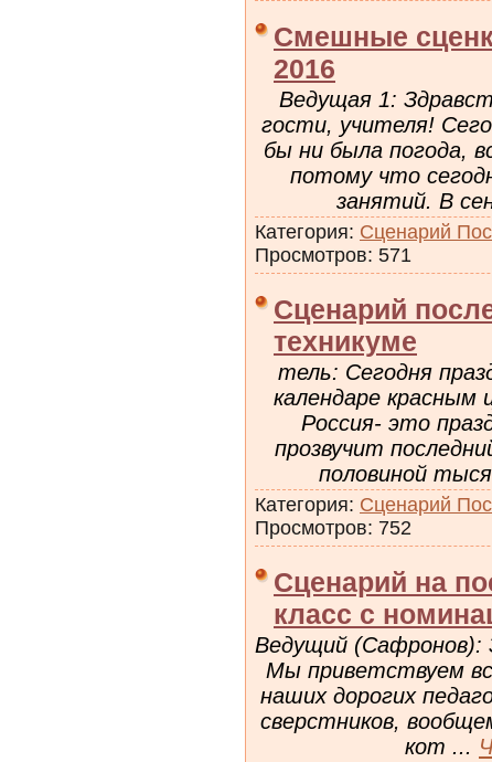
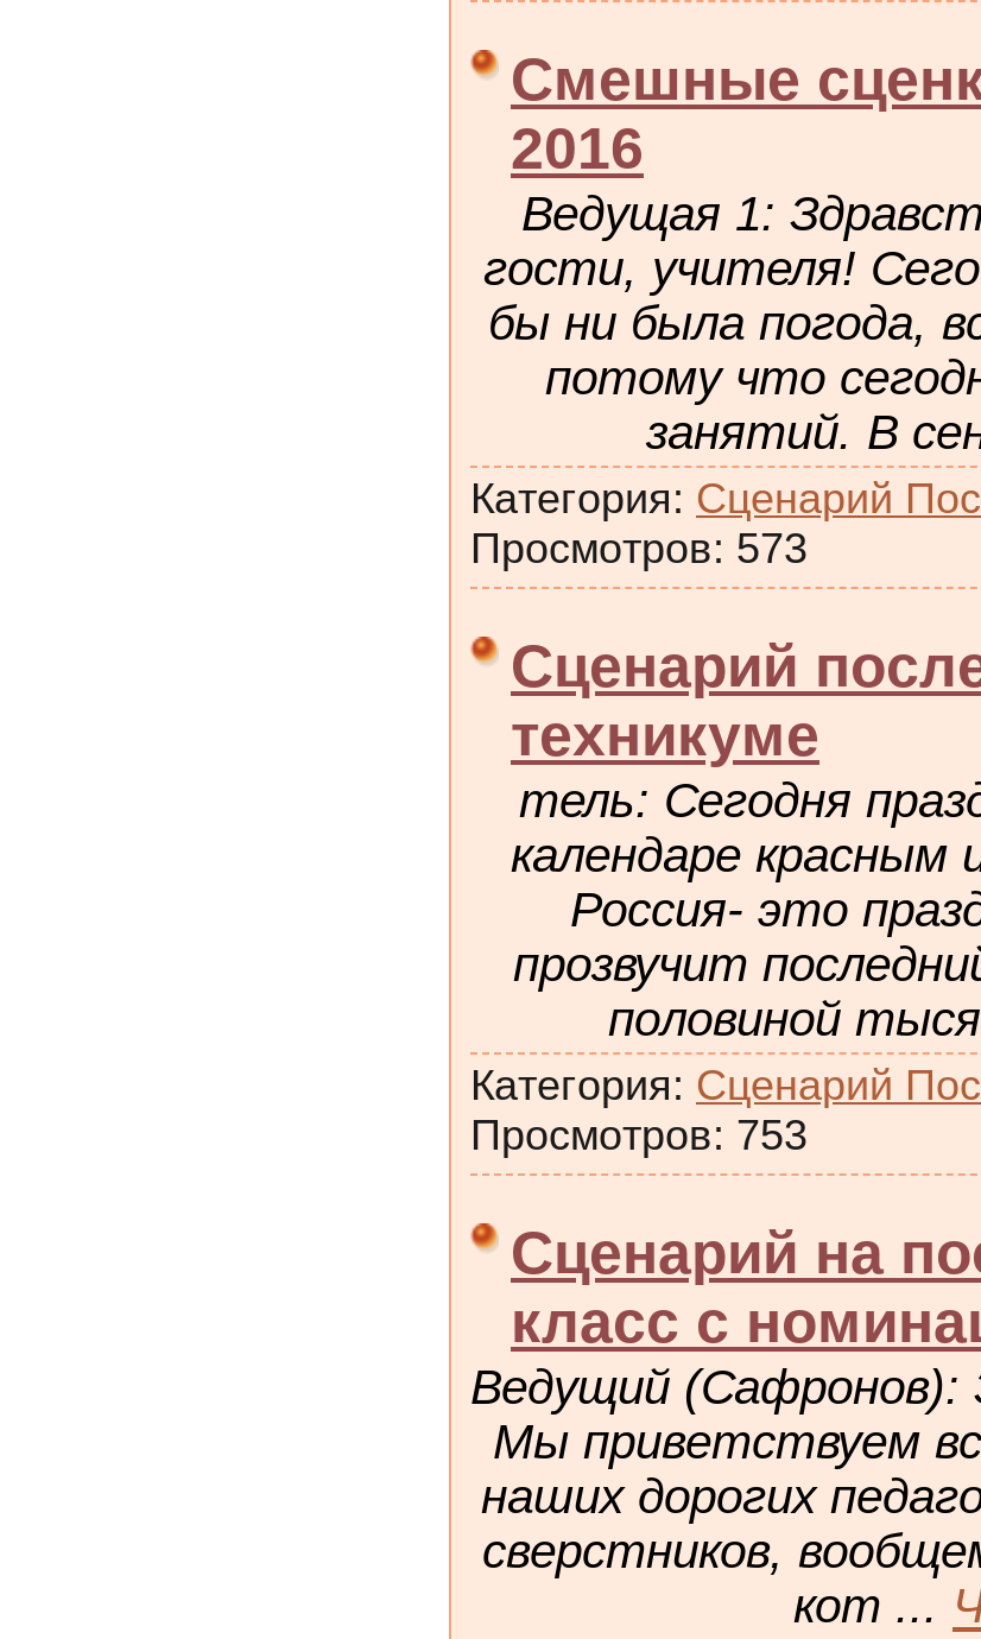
- Просмотров: 571
+ Просмотров: 573

- Просмотров: 752
+ Просмотров: 753
